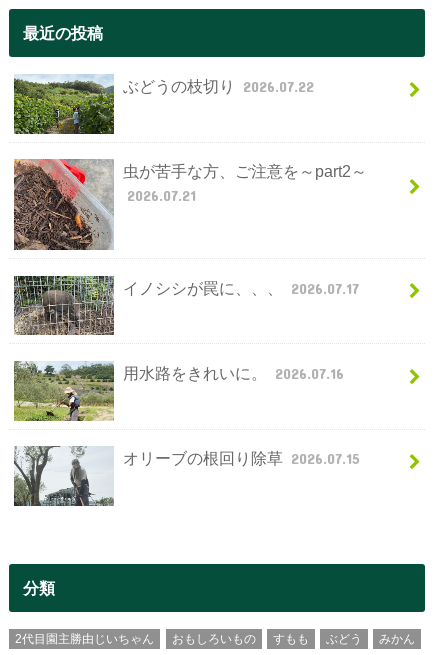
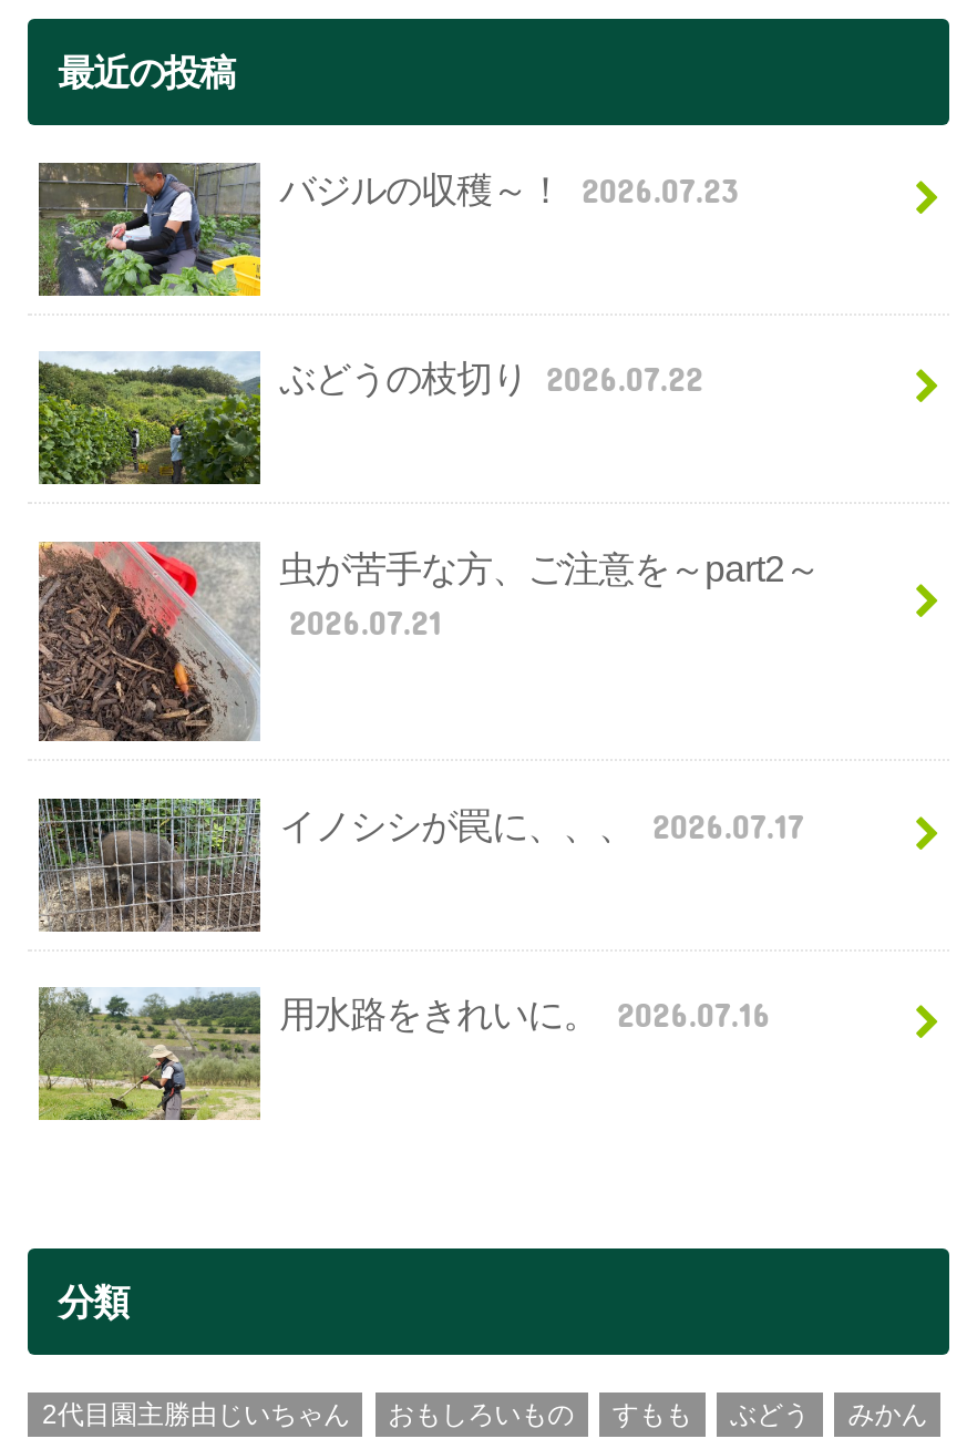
+ [image]
+ バジルの収穫～！ 2026.07.23

moved down: [image] | ぶどうの枝切り 2026.07.22 | 虫が苦手な方、ご注意を～part2～ | 2026.07.21 | イノシシが罠に、、、 2026.07.17 | 用水路をきれいに。 2026.07.16

moved down: [image]

- [image]
- オリーブの根回り除草 2026.07.15
